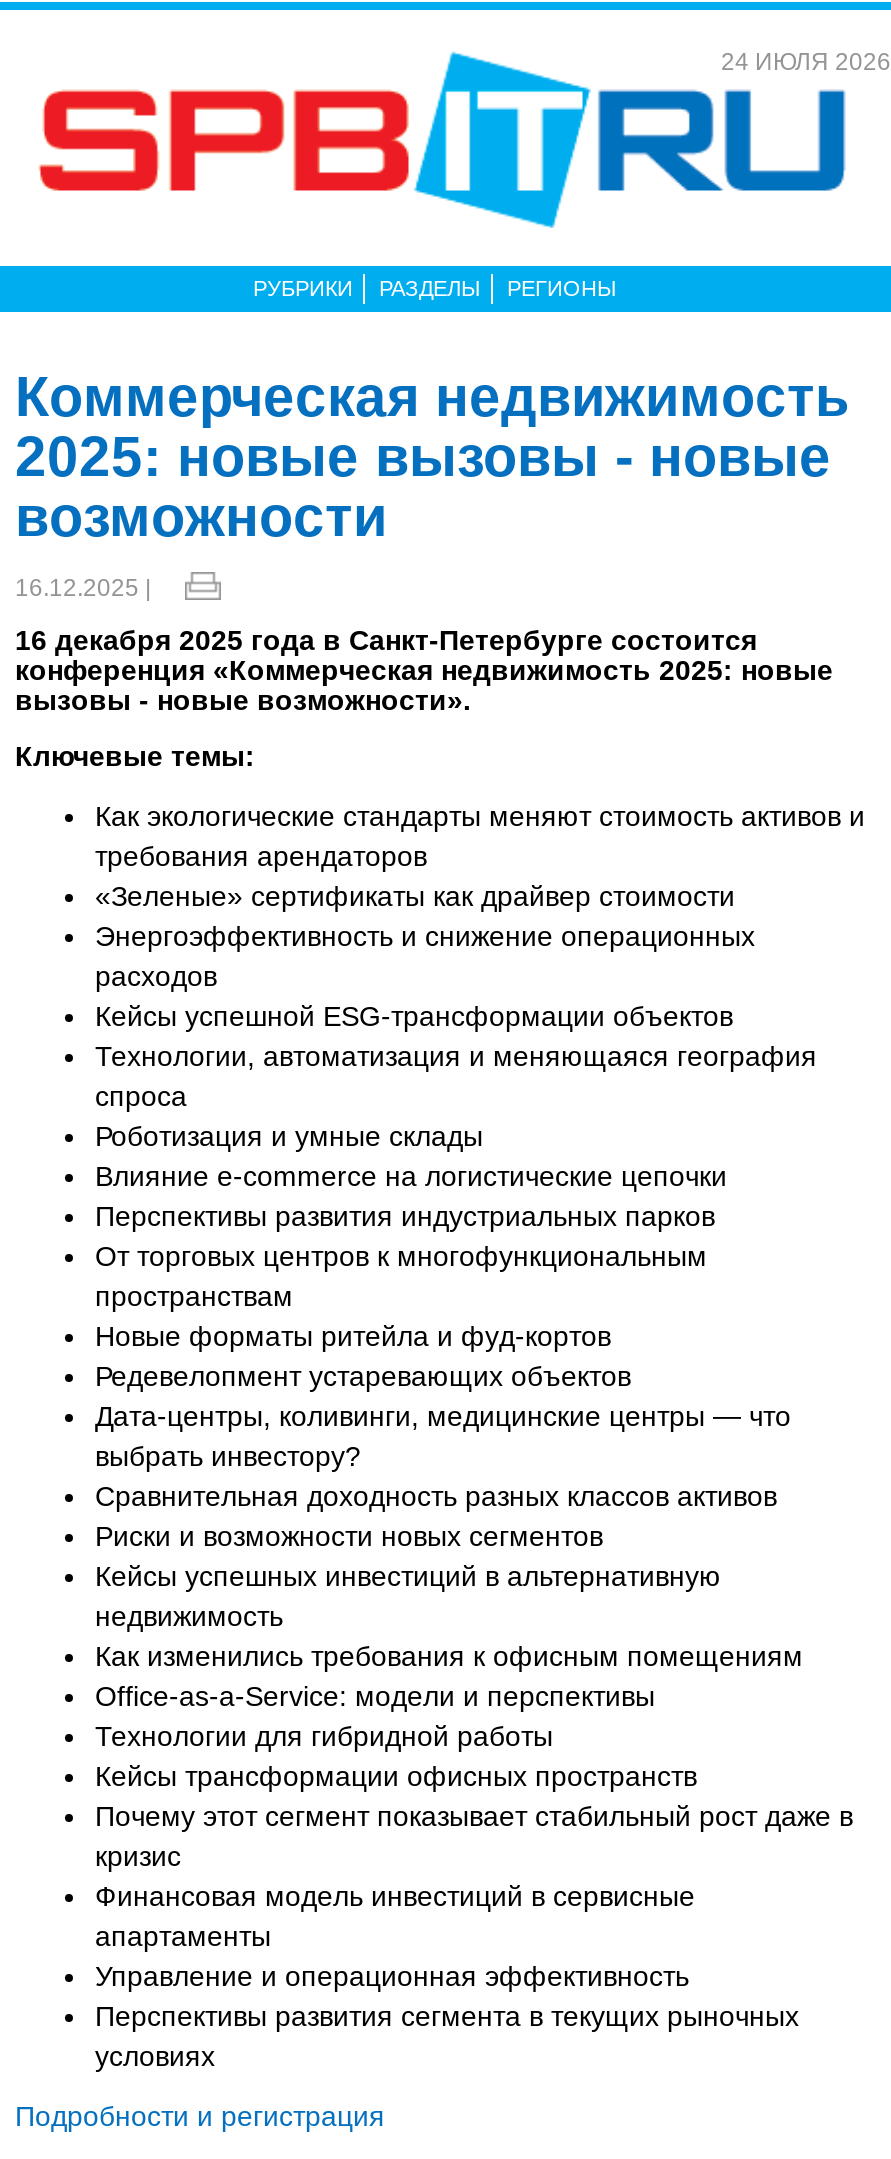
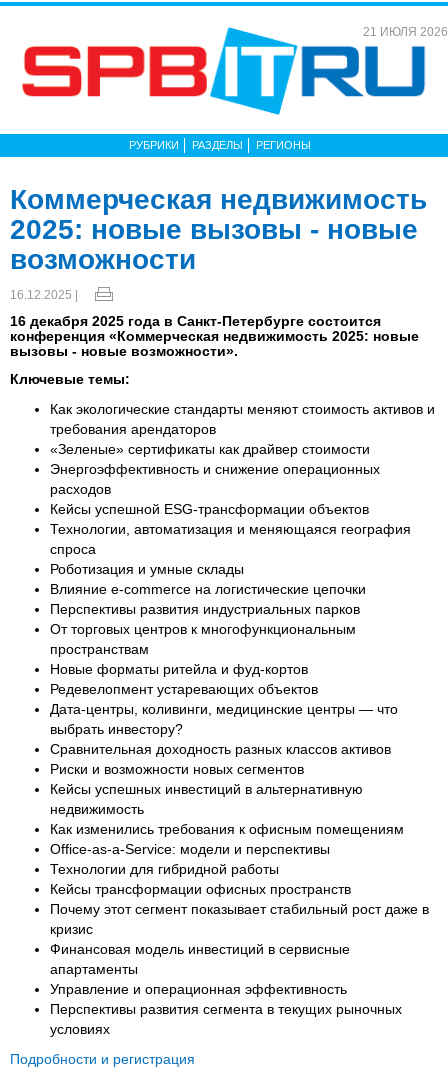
- 24 ИЮЛЯ 2026
+ 21 ИЮЛЯ 2026
